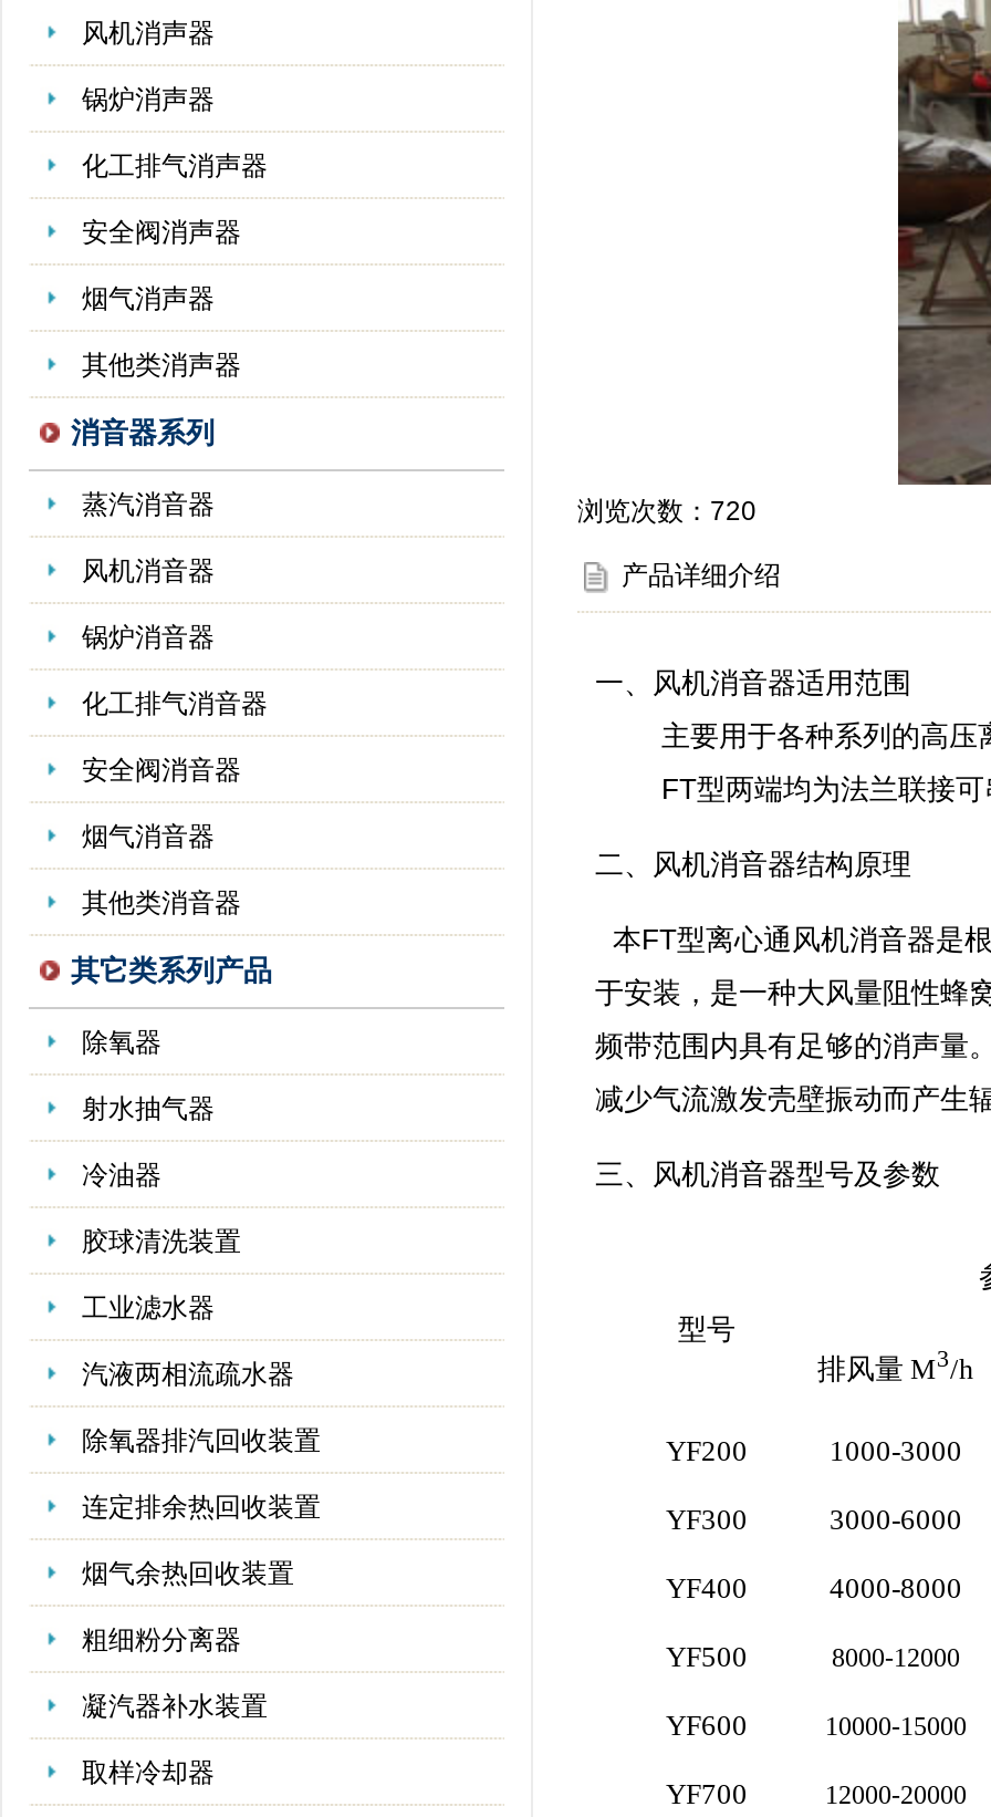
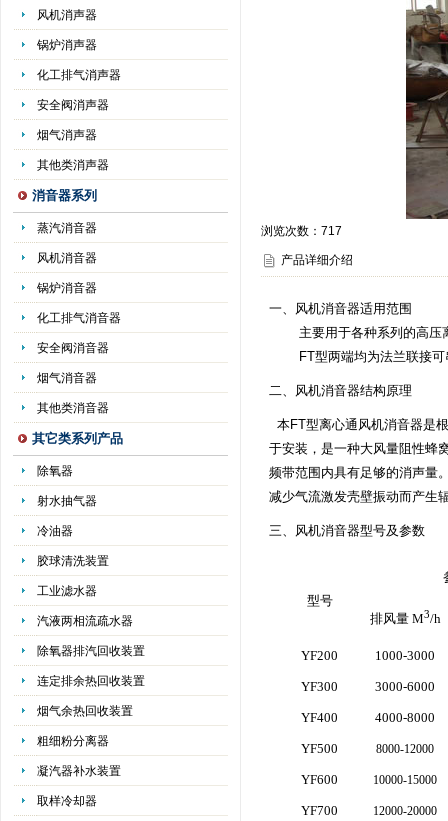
- 浏览次数：720
+ 浏览次数：717
